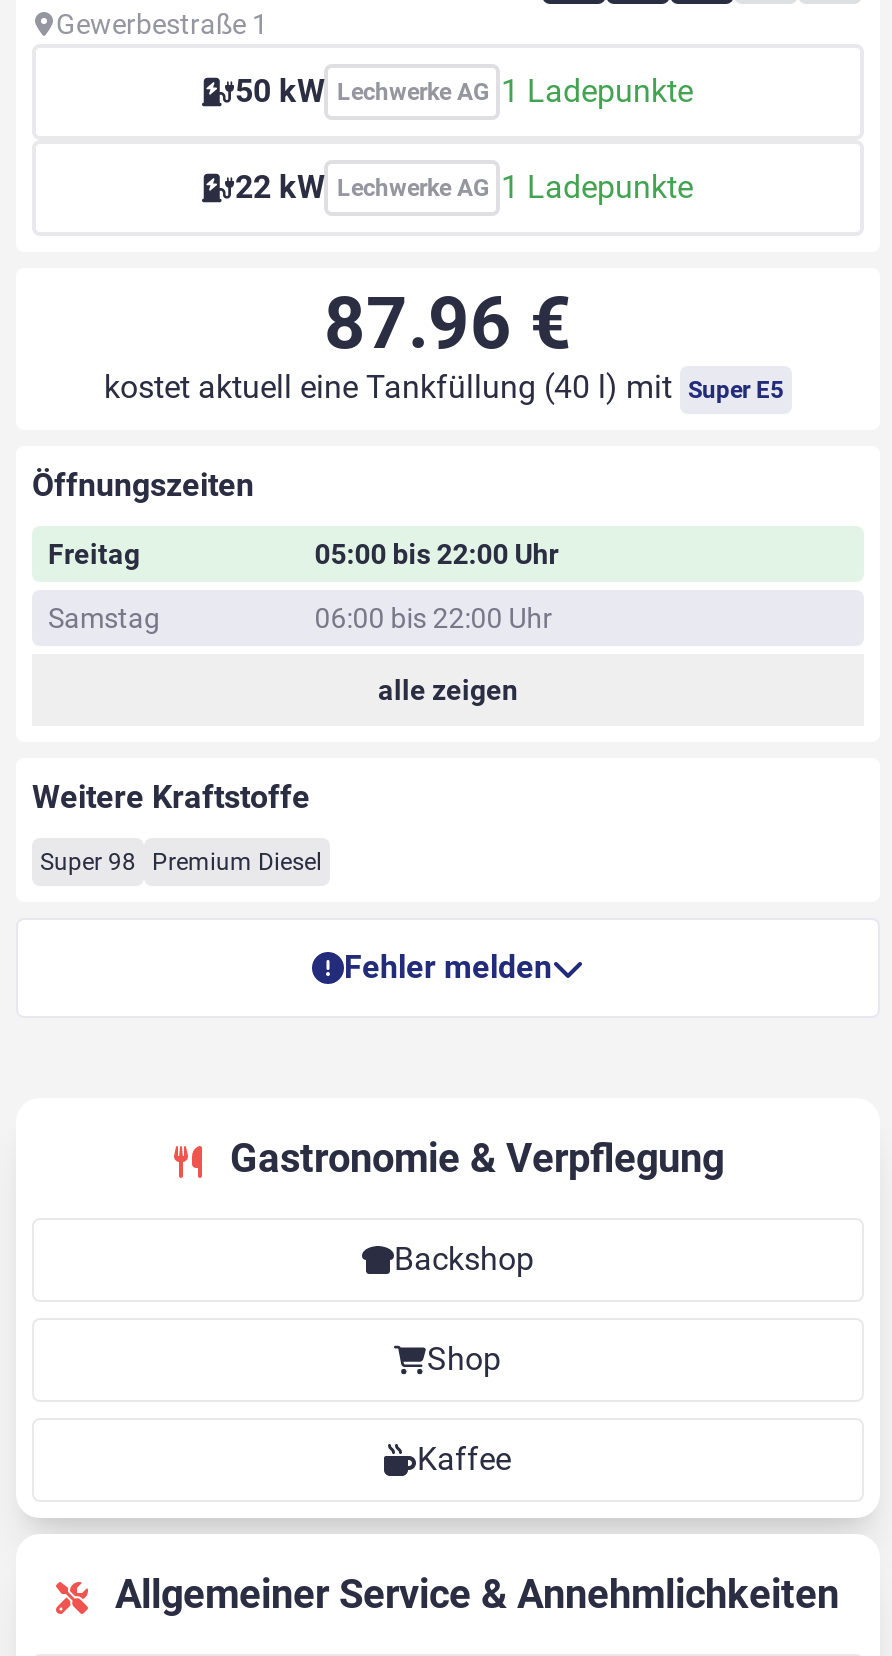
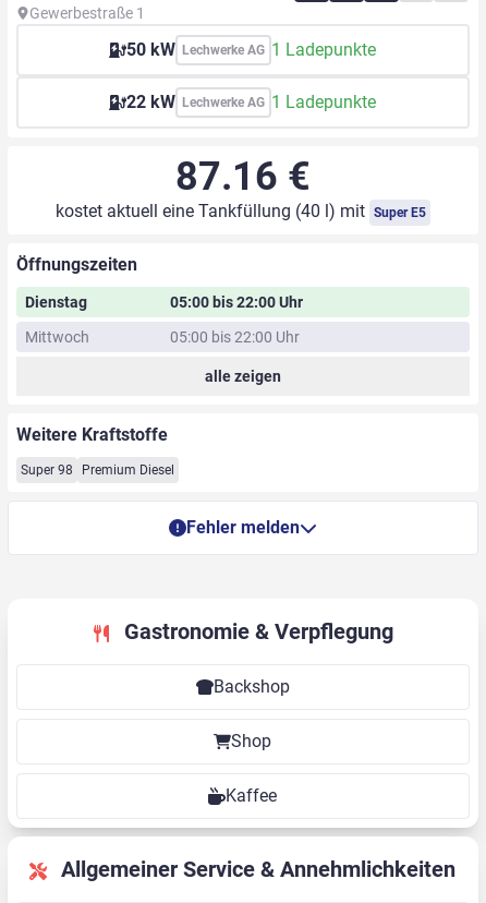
- 87.96 €
+ 87.16 €

- Freitag
+ Dienstag

- Samstag
- 06:00 bis 22:00 Uhr
+ Mittwoch
+ 05:00 bis 22:00 Uhr
